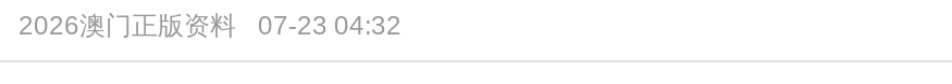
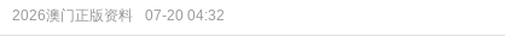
- 2026澳门正版资料 07-23 04:32
+ 2026澳门正版资料 07-20 04:32
